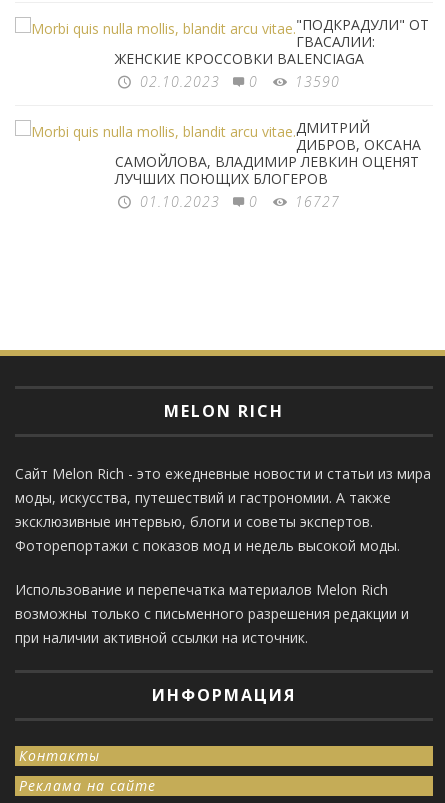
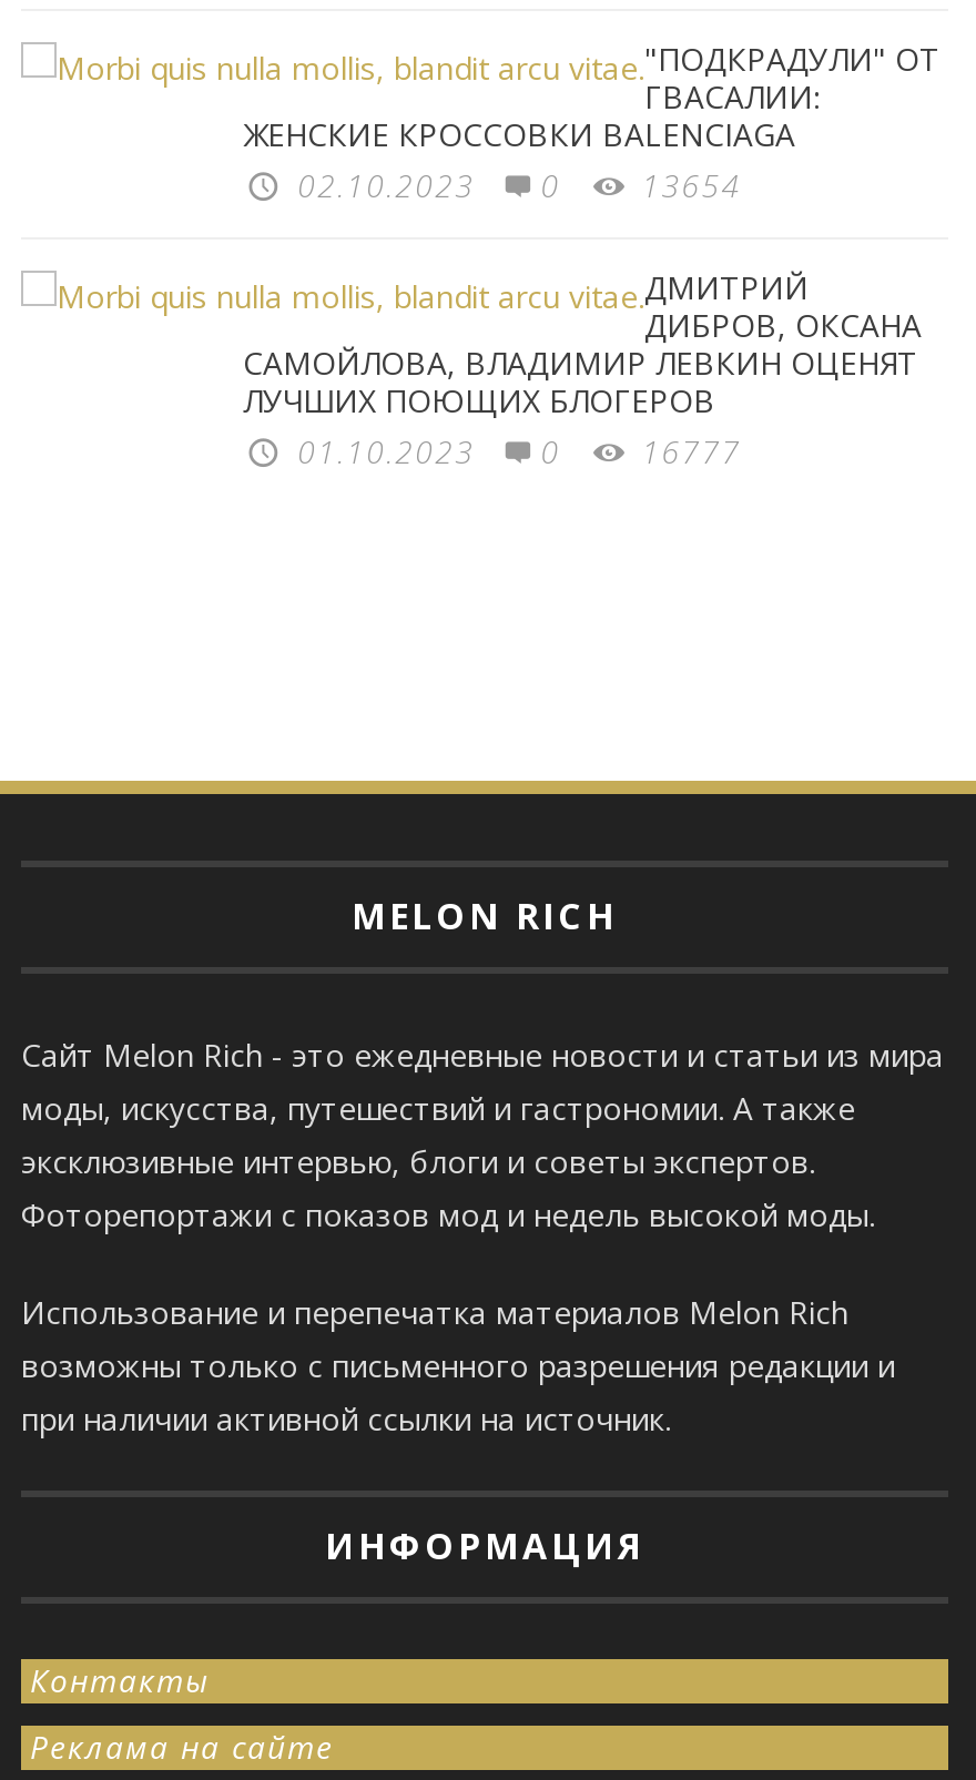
- 02.10.2023 0 13590
+ 02.10.2023 0 13654

- 01.10.2023 0 16727
+ 01.10.2023 0 16777
